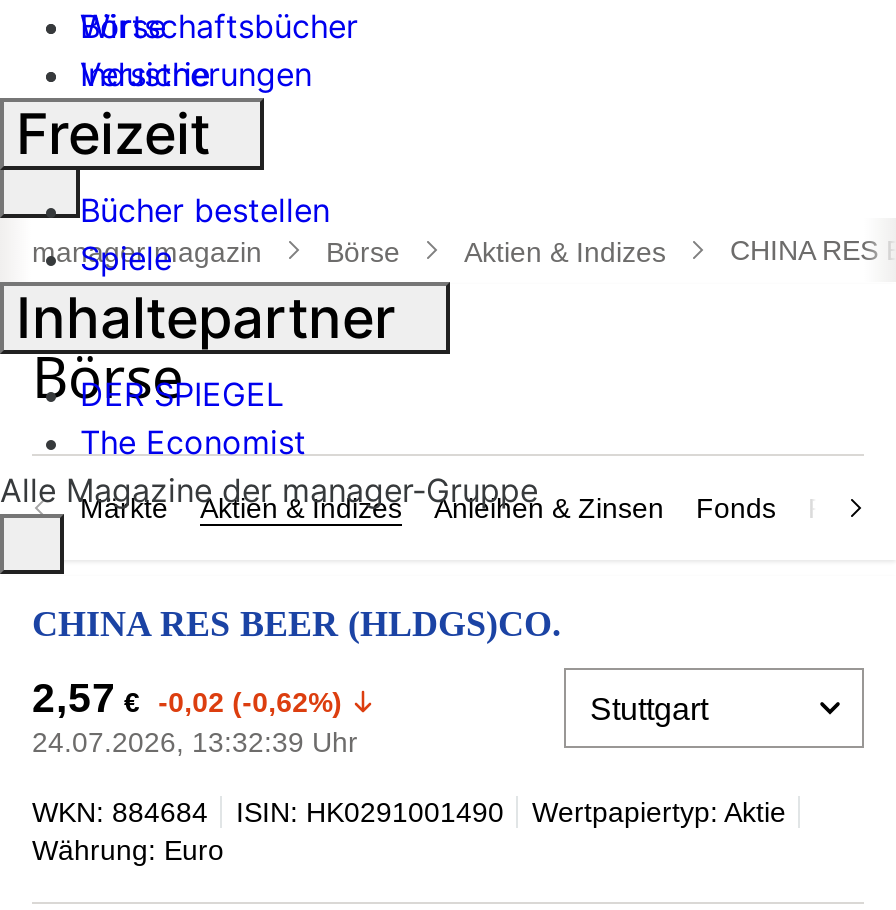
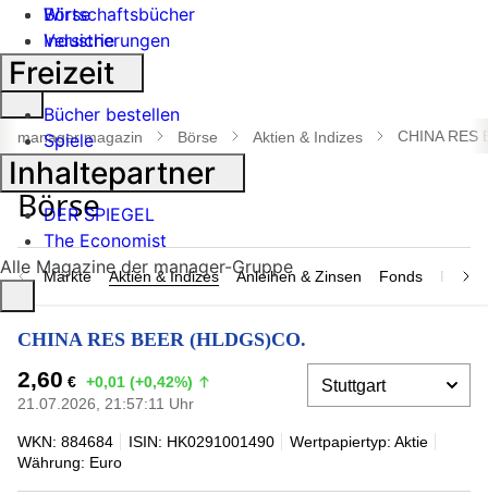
- 2,57 € -0,02 (-0,62%)
+ 2,60 € +0,01 (+0,42%)

- 24.07.2026, 13:32:39 Uhr
+ 21.07.2026, 21:57:11 Uhr
